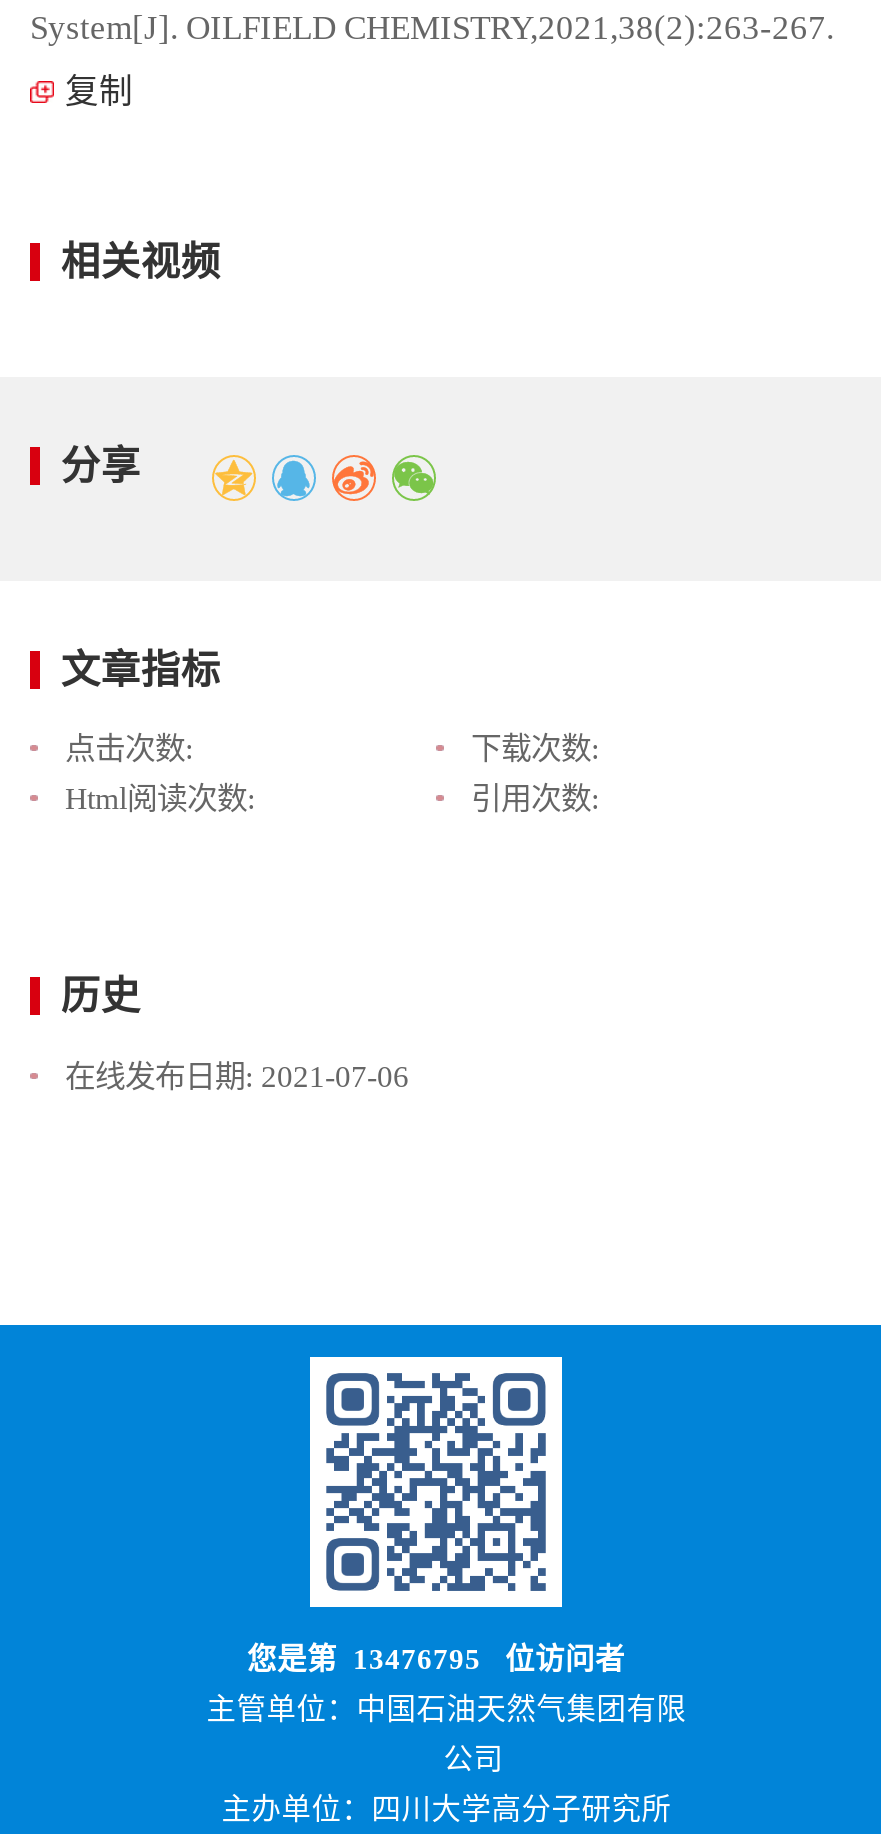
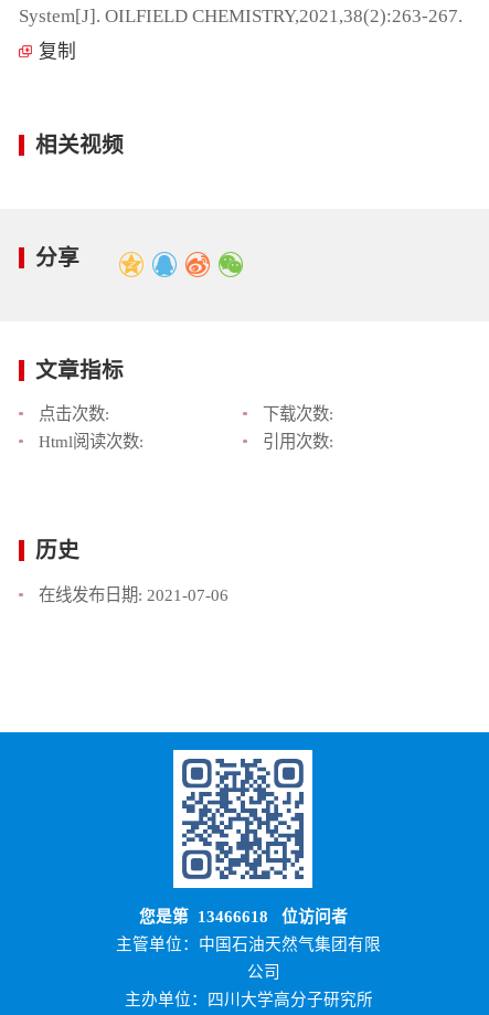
- 您是第13476795位访问者
+ 您是第13466618位访问者
